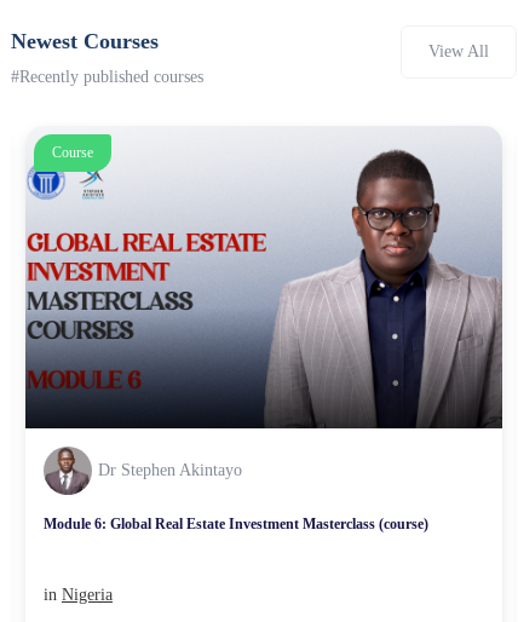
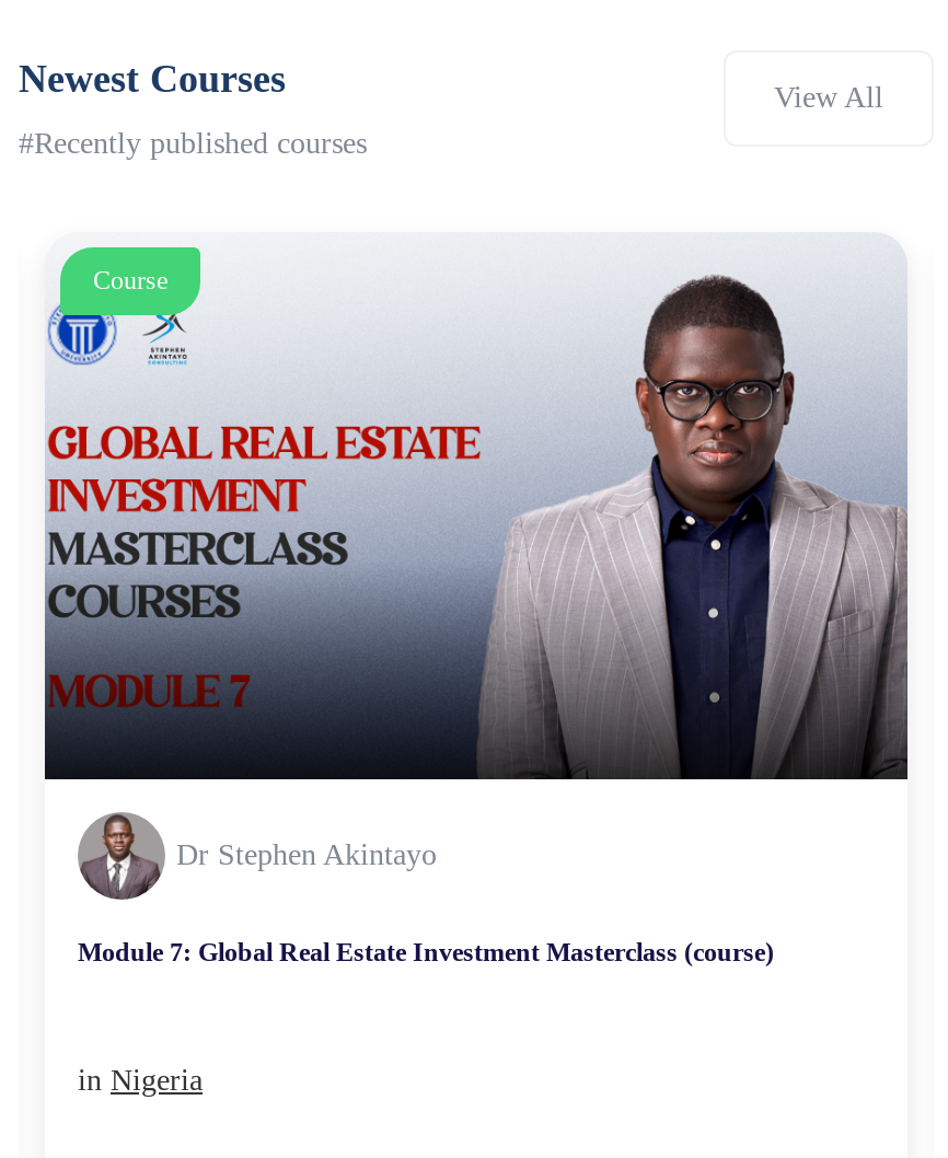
- Module 6: Global Real Estate Investment Masterclass (course)
+ Module 7: Global Real Estate Investment Masterclass (course)
